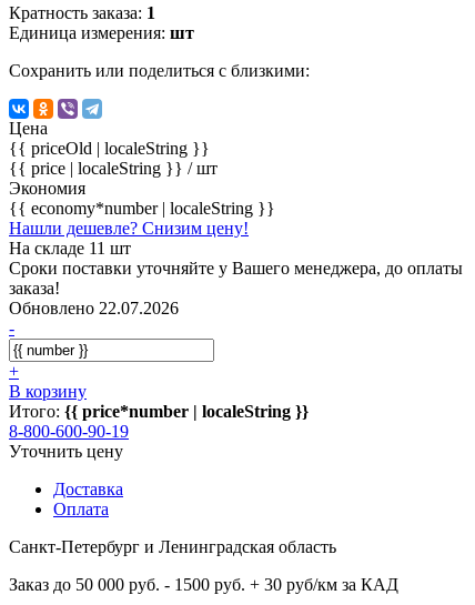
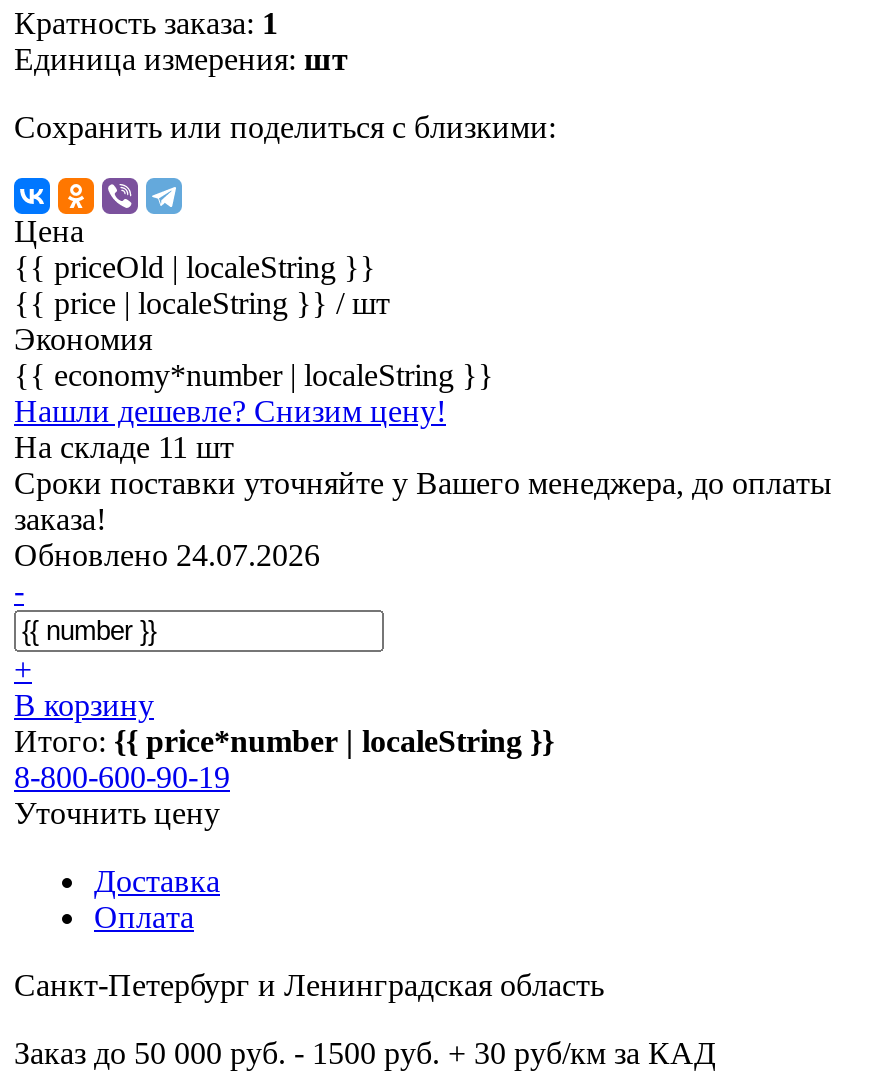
- Обновлено 22.07.2026
+ Обновлено 24.07.2026
